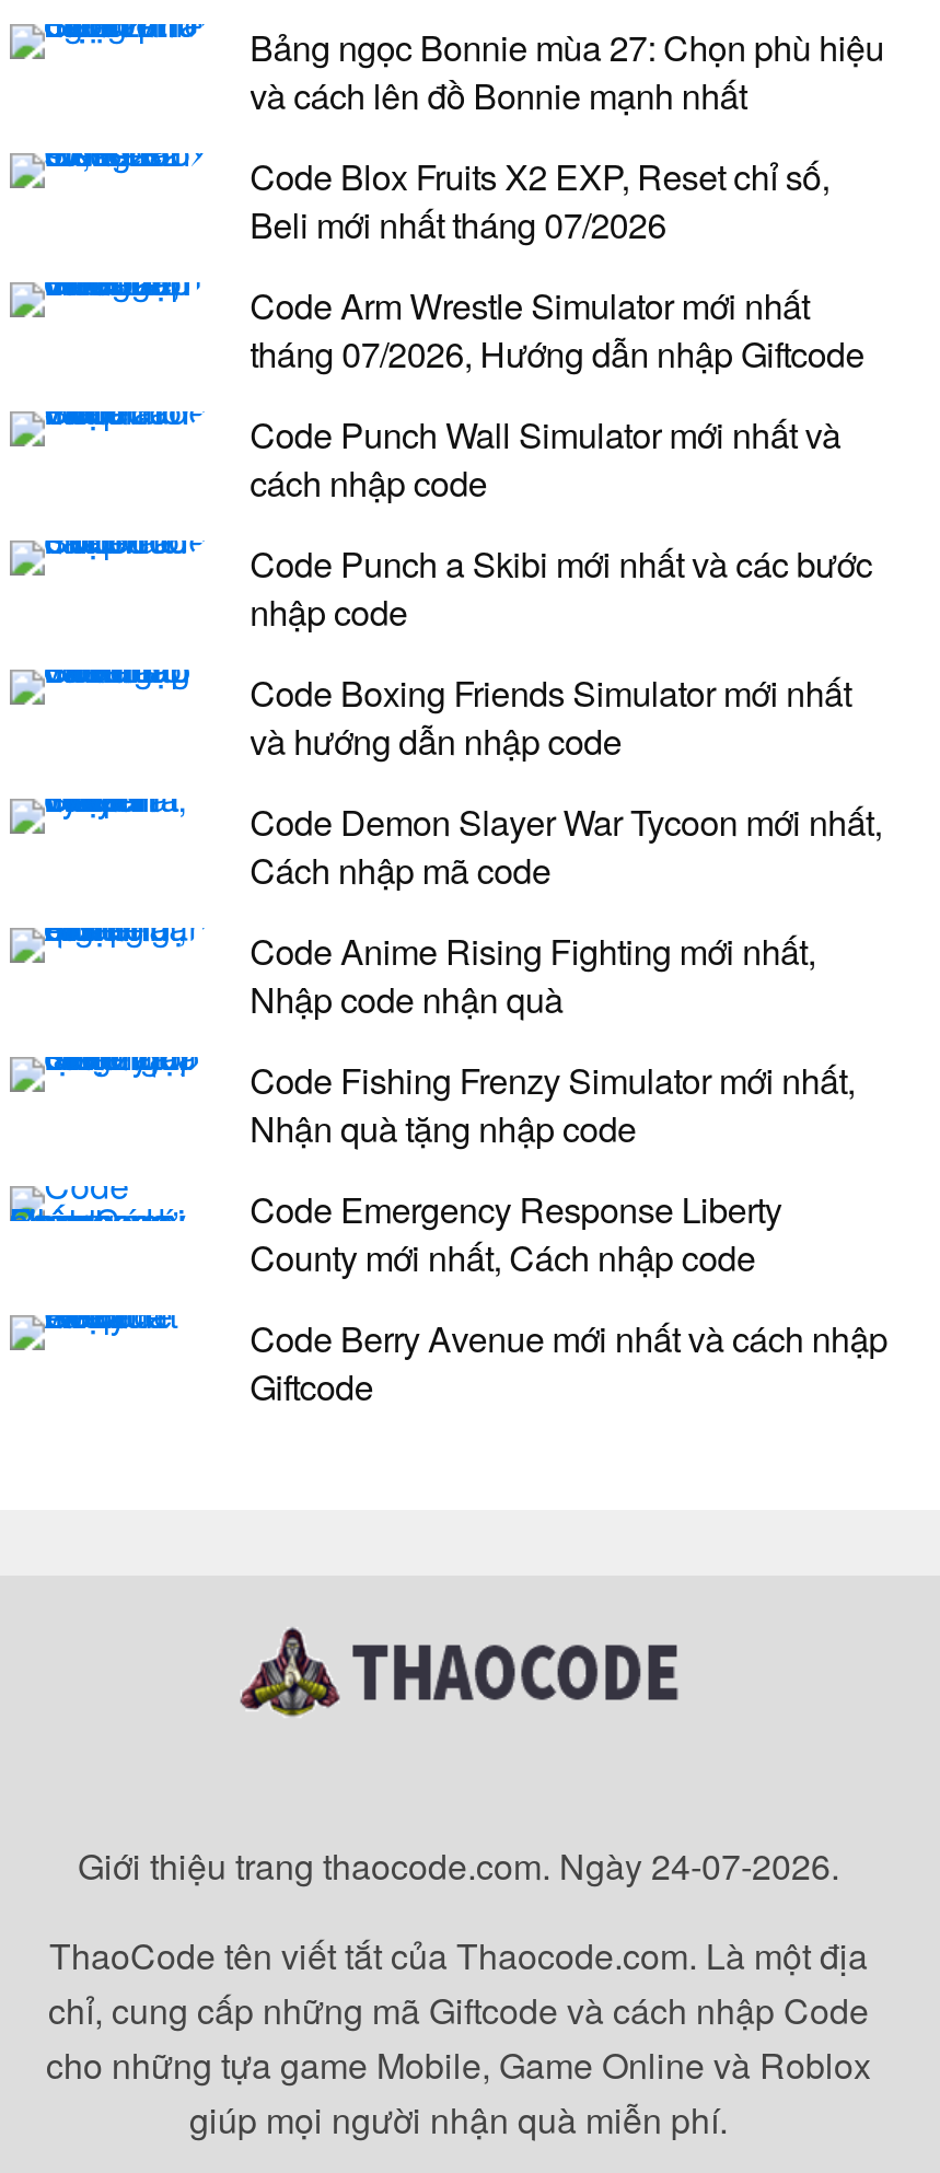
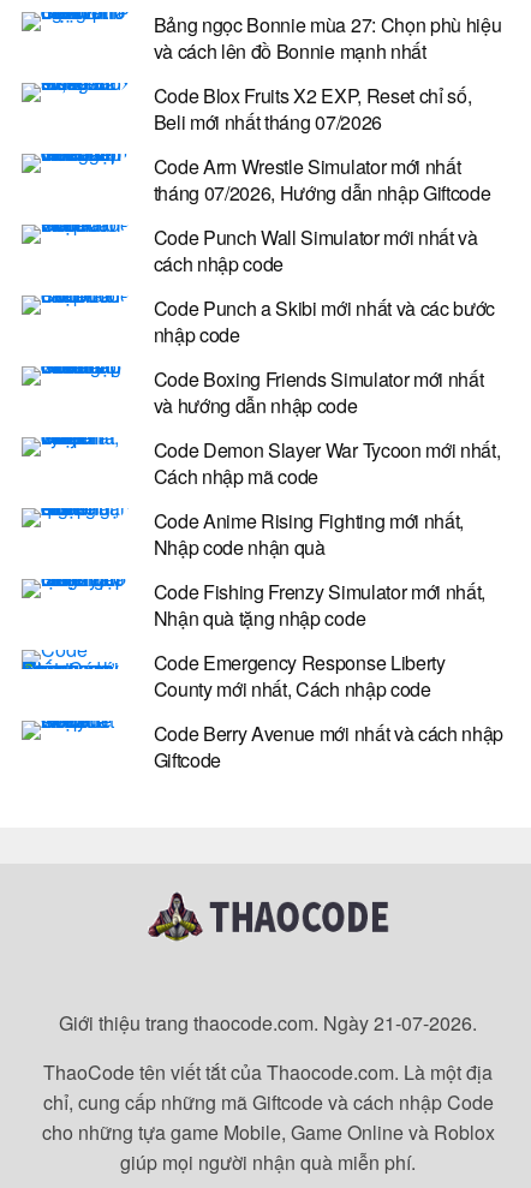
- Giới thiệu trang thaocode.com. Ngày 24-07-2026.
+ Giới thiệu trang thaocode.com. Ngày 21-07-2026.
